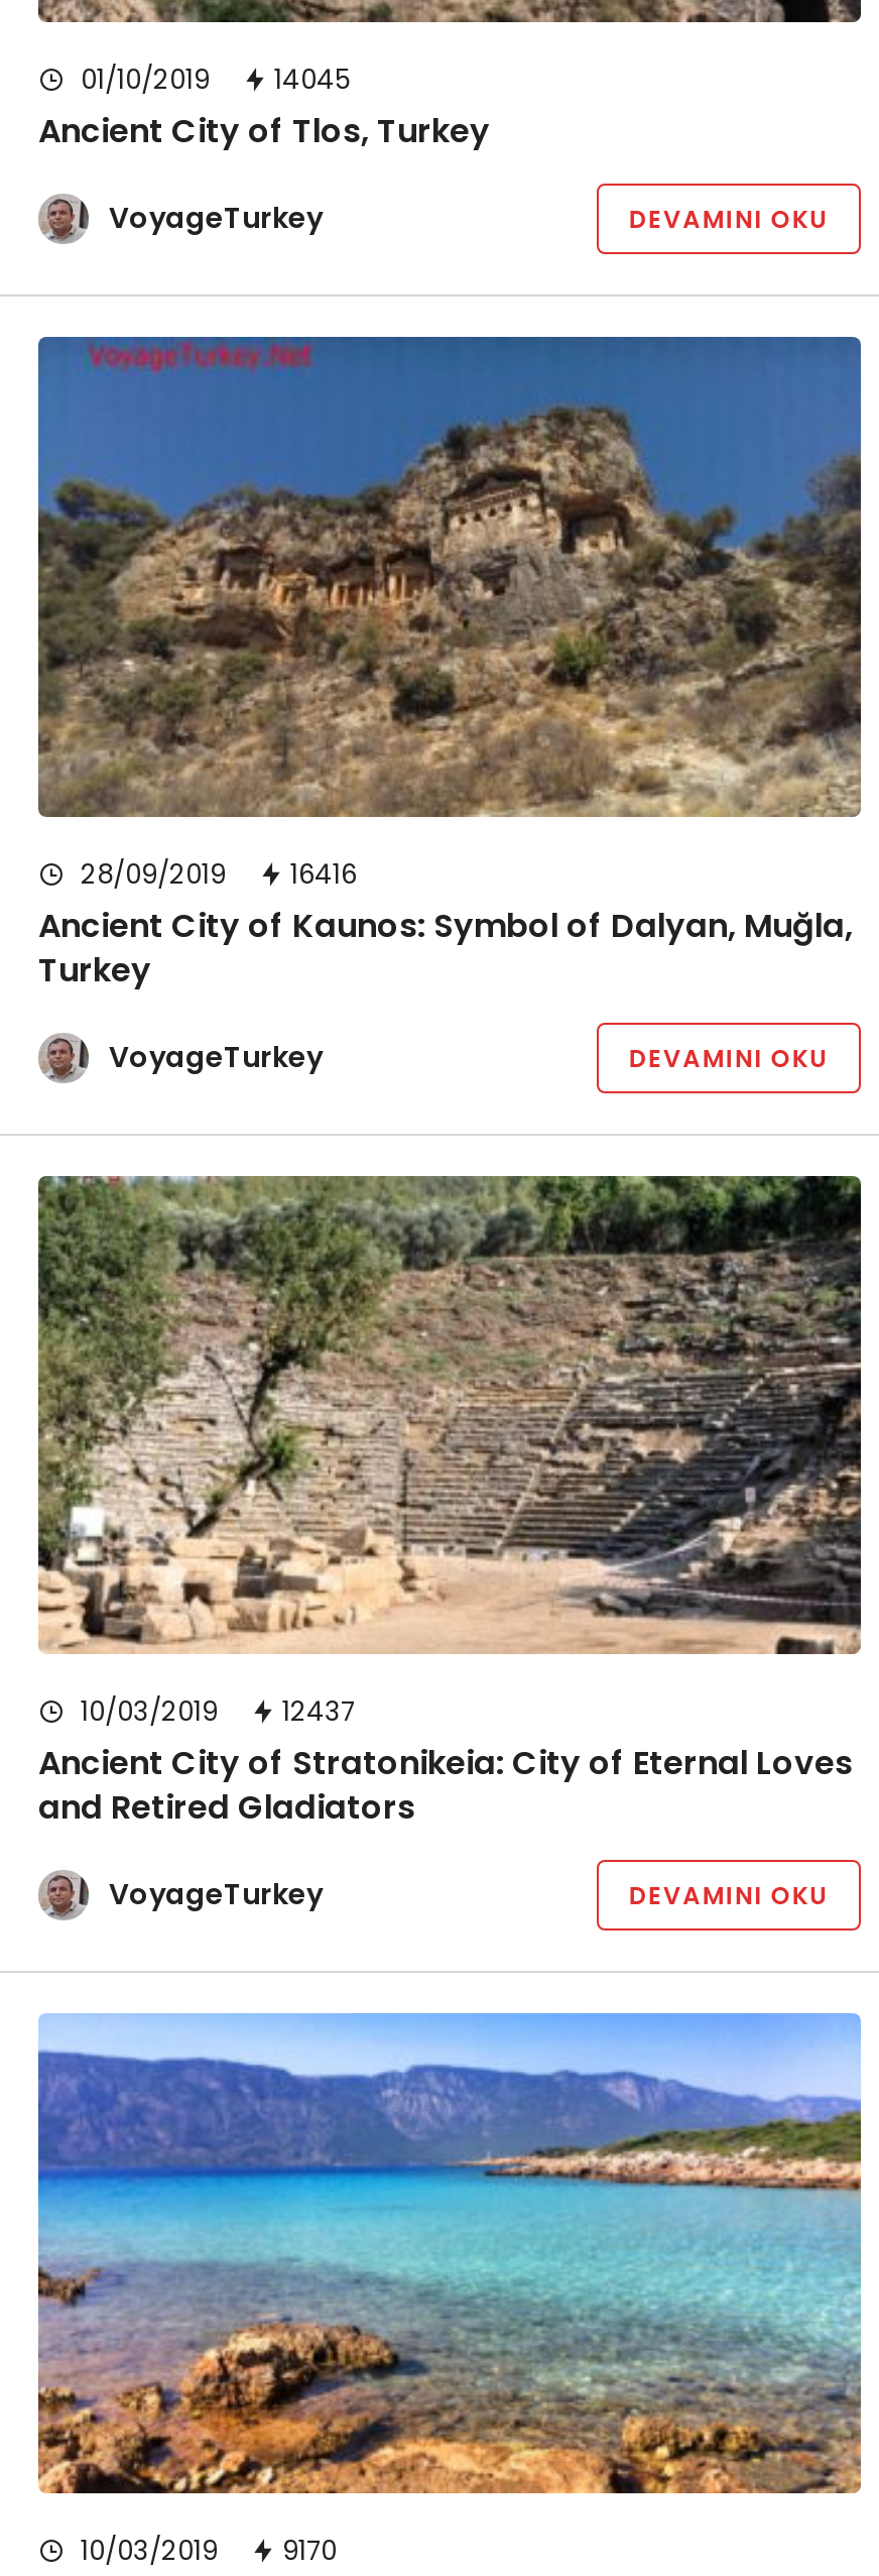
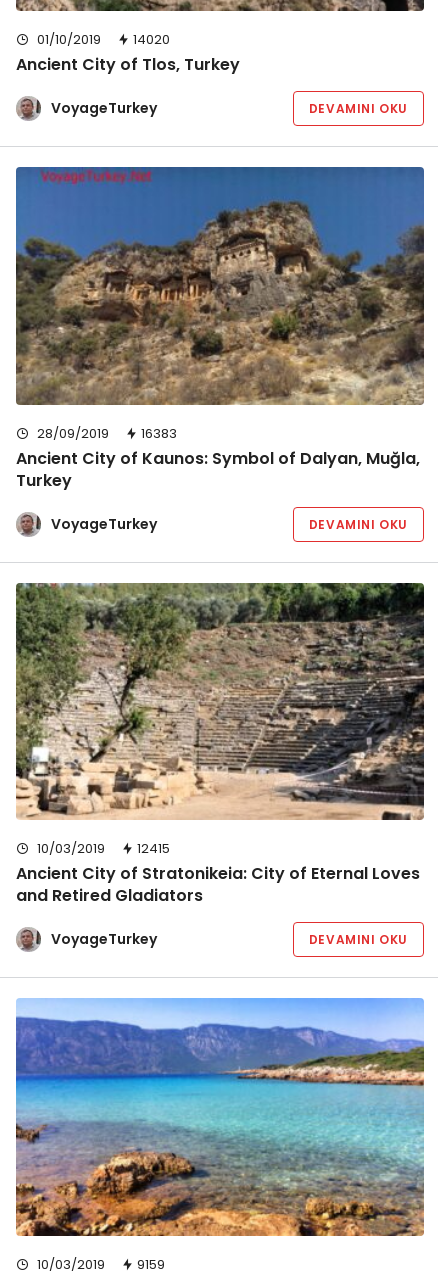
- 01/10/2019 14045
+ 01/10/2019 14020

- 28/09/2019 16416
+ 28/09/2019 16383

- 10/03/2019 12437
+ 10/03/2019 12415

- 10/03/2019 9170
+ 10/03/2019 9159
